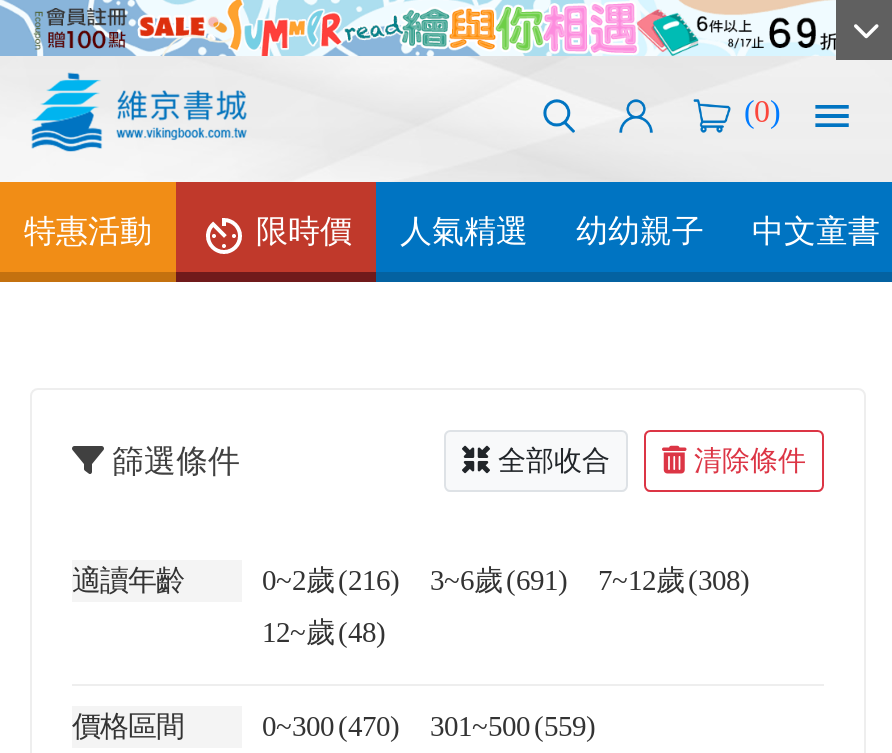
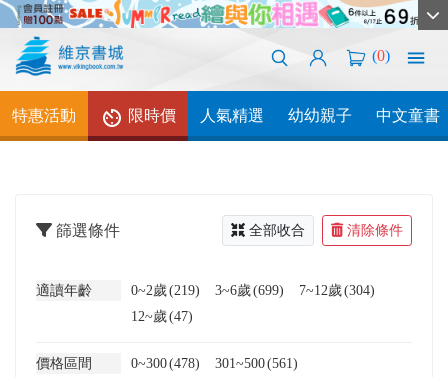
- 0~2歲 (216)
+ 0~2歲 (219)

- 3~6歲 (691)
+ 3~6歲 (699)

- 7~12歲 (308)
+ 7~12歲 (304)

- 12~歲 (48)
+ 12~歲 (47)

- 0~300 (470)
+ 0~300 (478)

- 301~500 (559)
+ 301~500 (561)
